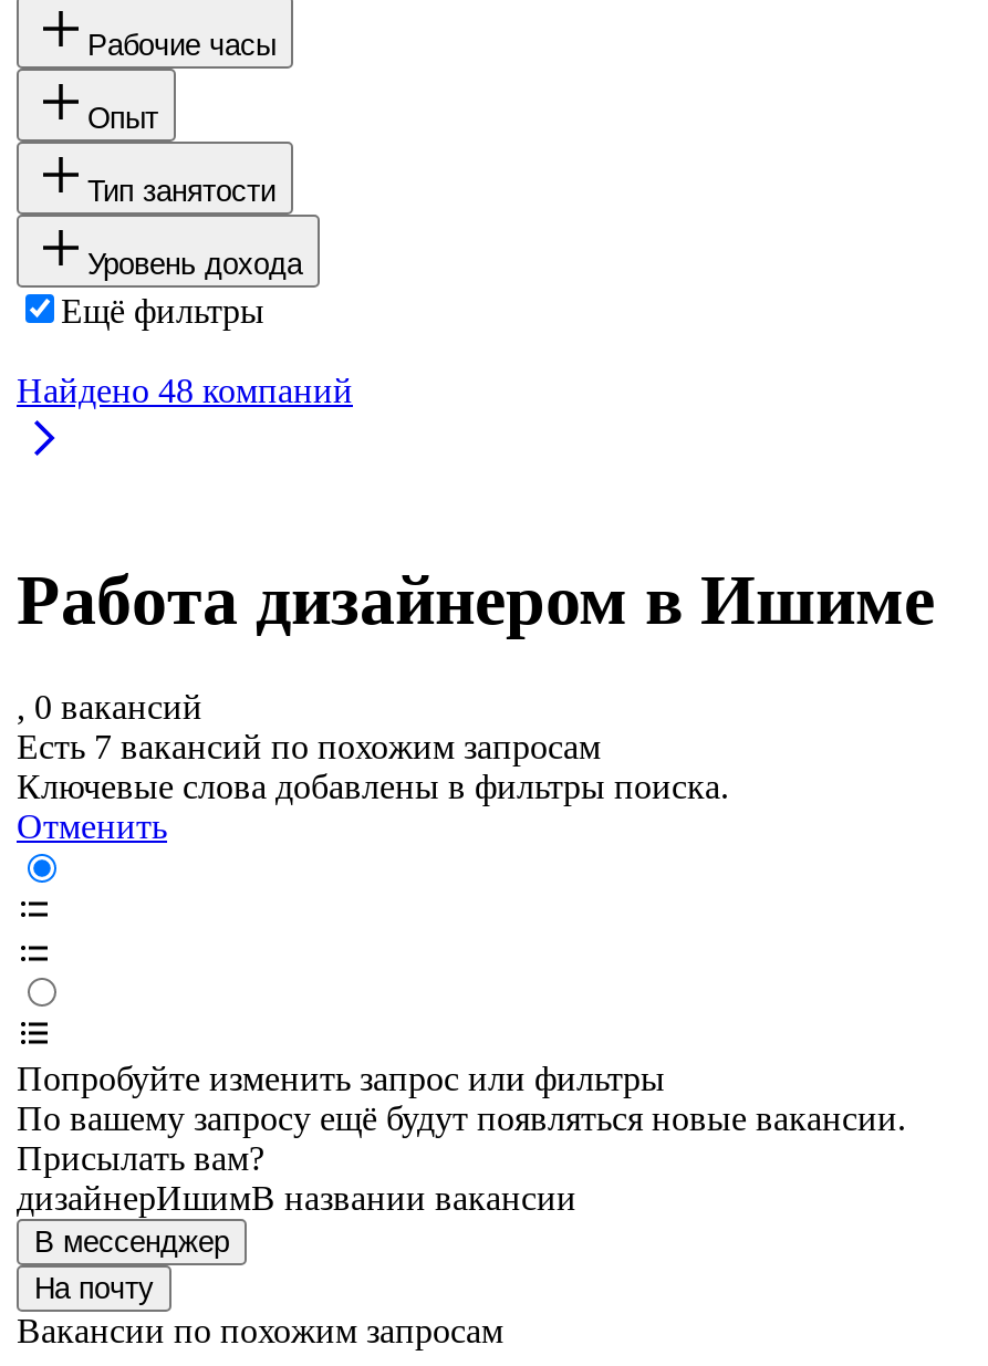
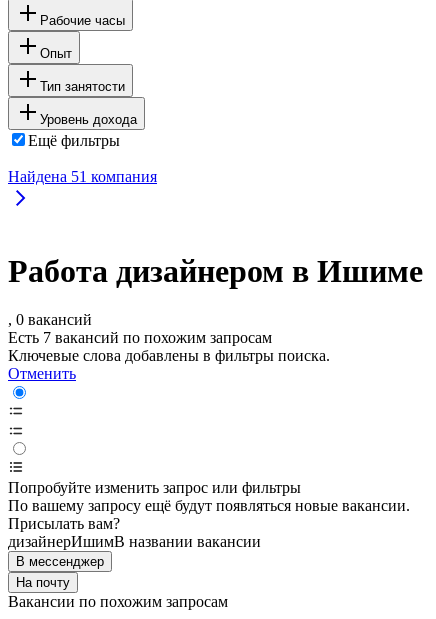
- Найдено 48 компаний
+ Найдена 51 компания
